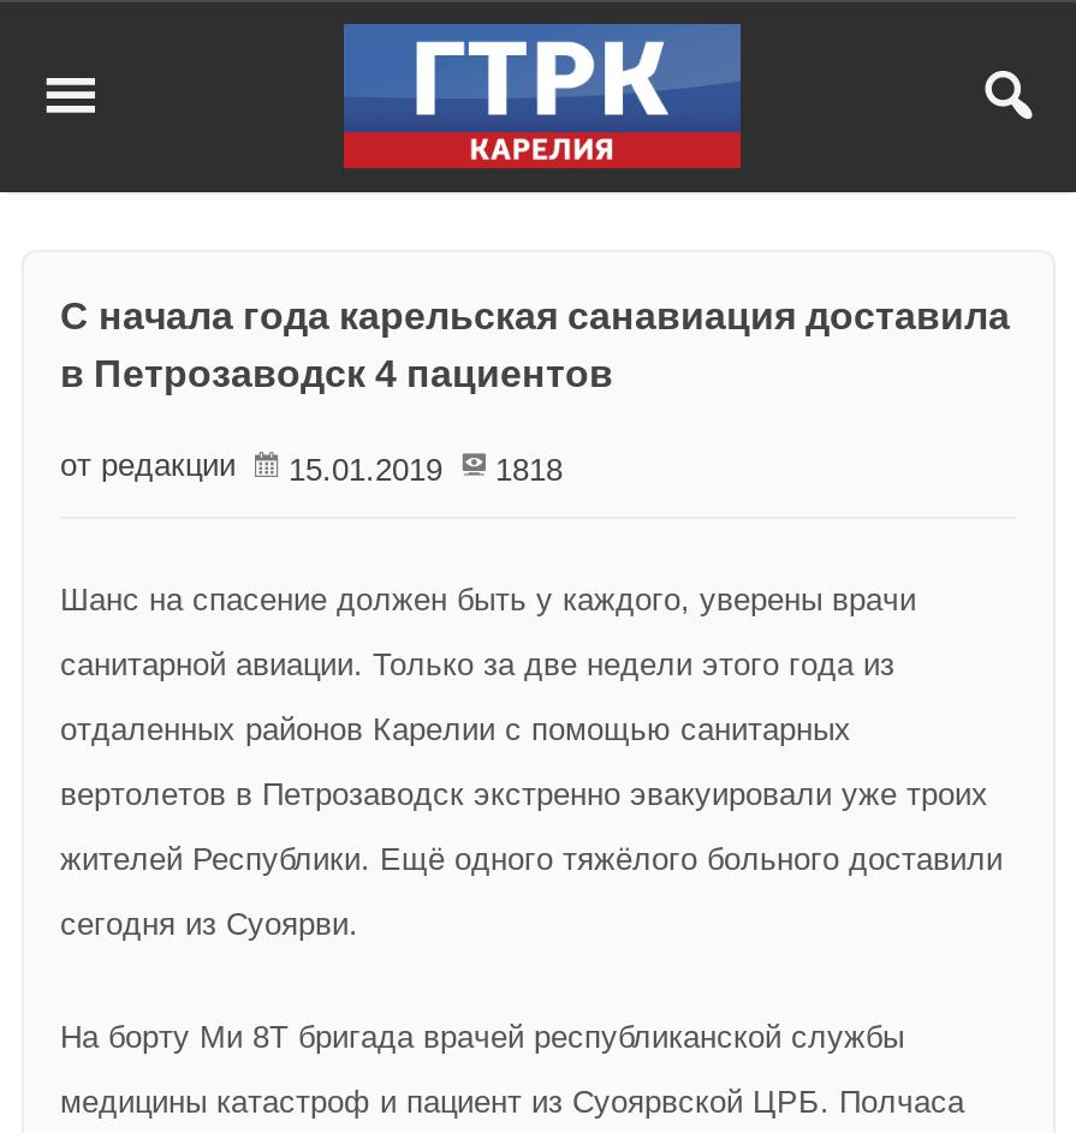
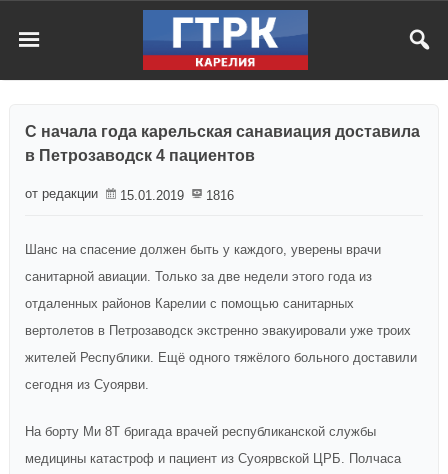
- от редакции 15.01.2019 1818
+ от редакции 15.01.2019 1816
